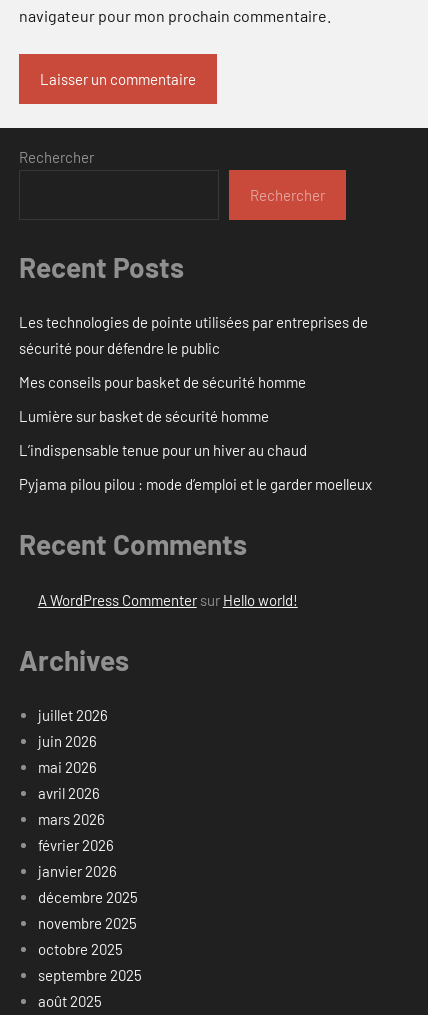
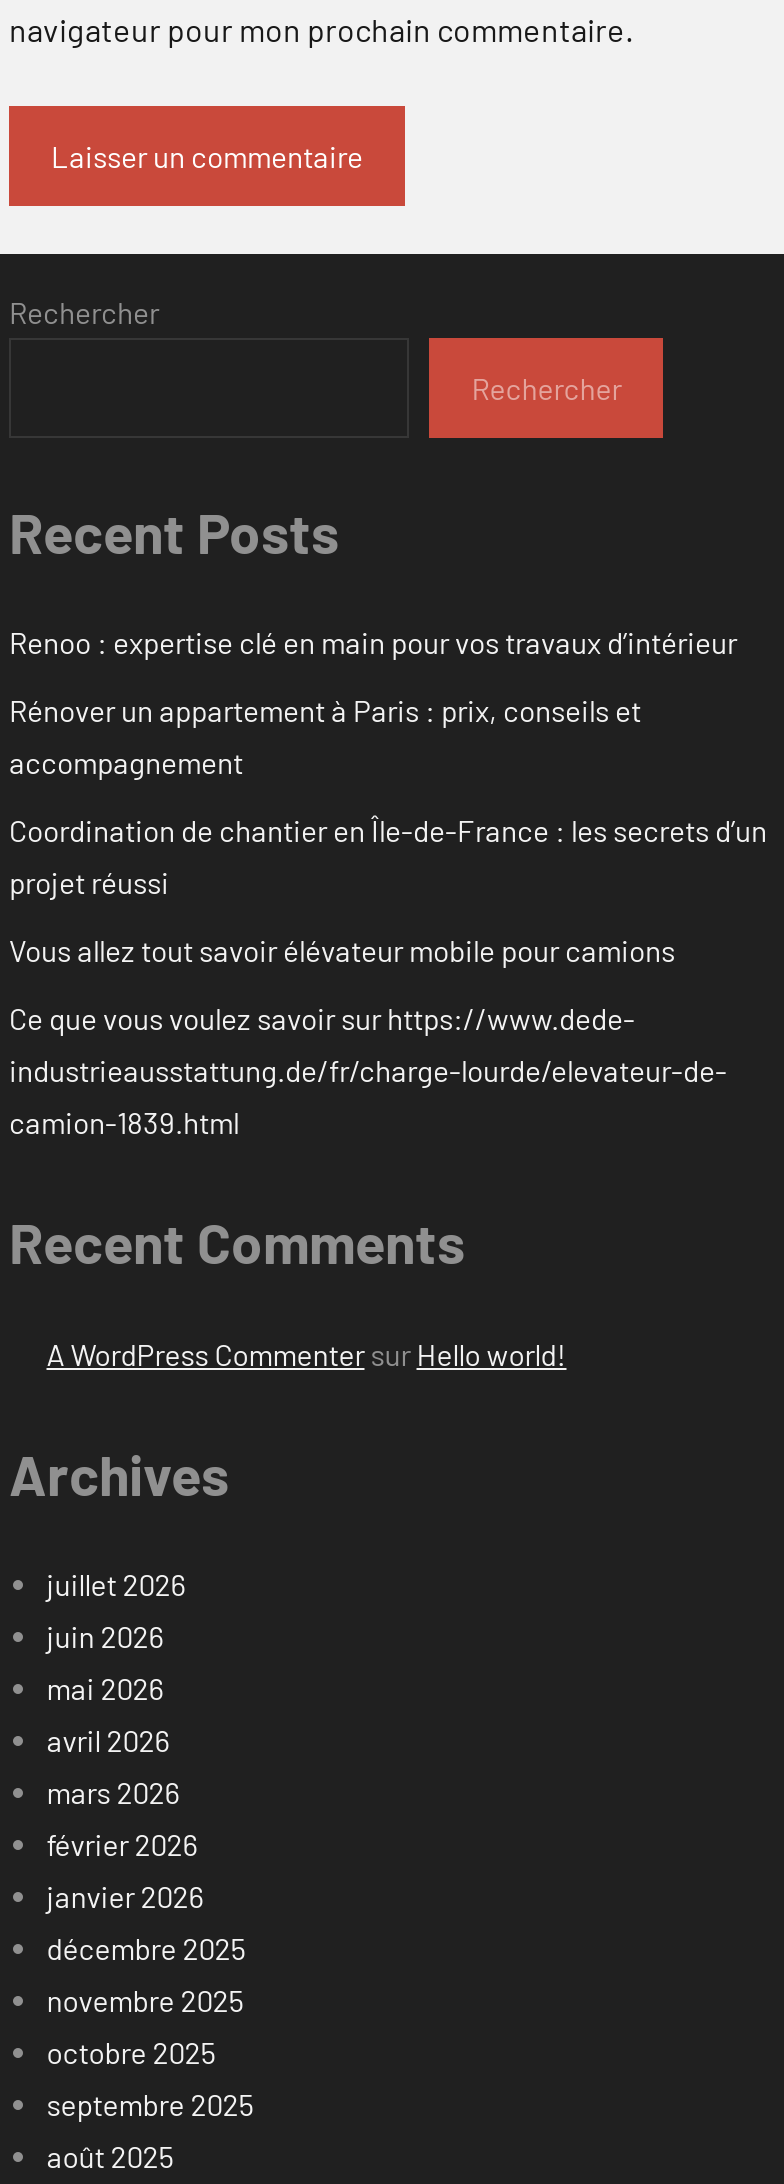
- Les technologies de pointe utilisées par entreprises de
- sécurité pour défendre le public
+ Renoo : expertise clé en main pour vos travaux d’intérieur

- Mes conseils pour basket de sécurité homme
+ Rénover un appartement à Paris : prix, conseils et
+ accompagnement

- Lumière sur basket de sécurité homme
+ Coordination de chantier en Île-de-France : les secrets d’un
+ projet réussi

- L’indispensable tenue pour un hiver au chaud
+ Vous allez tout savoir élévateur mobile pour camions

- Pyjama pilou pilou : mode d’emploi et le garder moelleux
+ Ce que vous voulez savoir sur https://www.dede-
+ industrieausstattung.de/fr/charge-lourde/elevateur-de-
+ camion-1839.html
